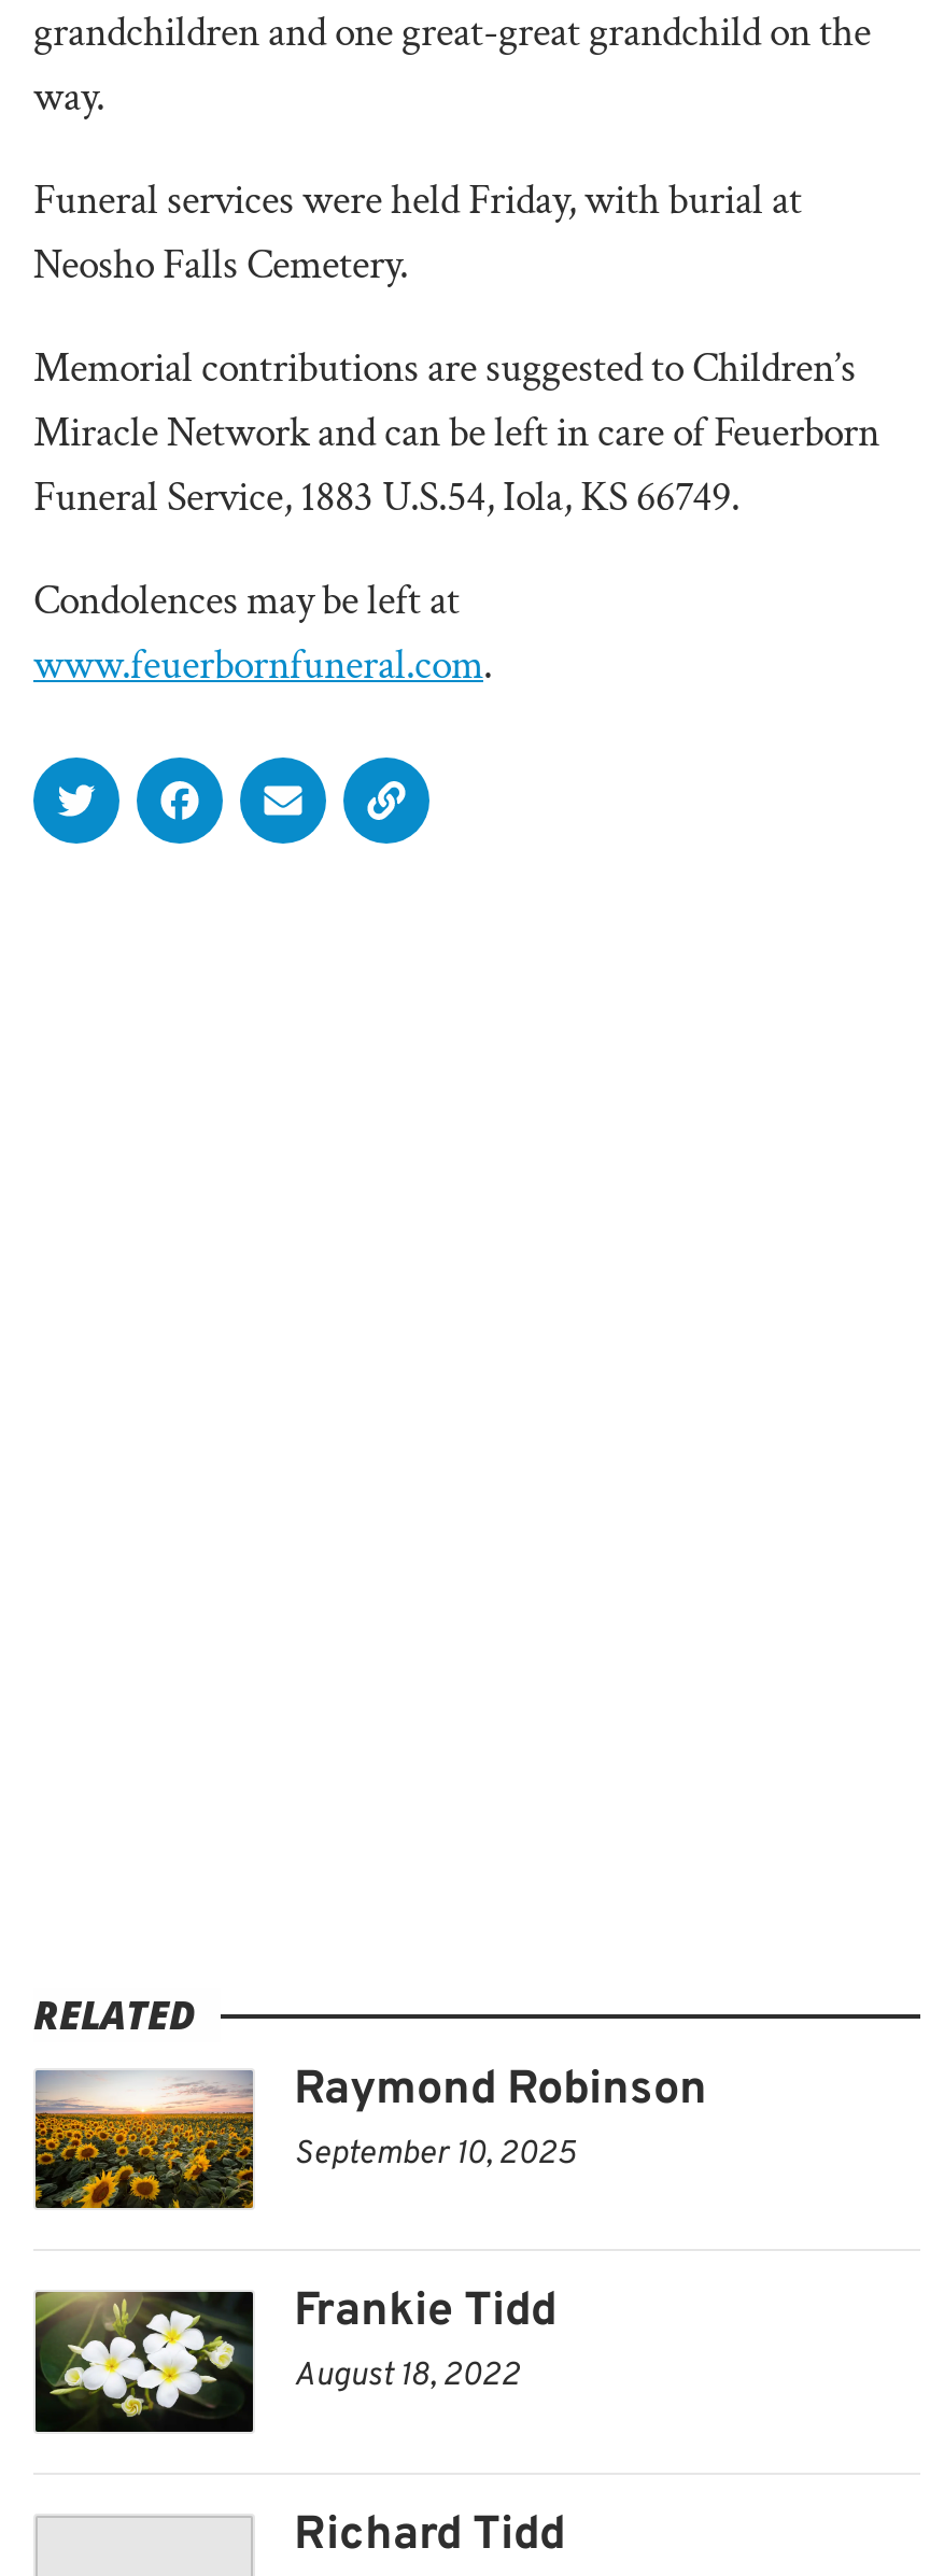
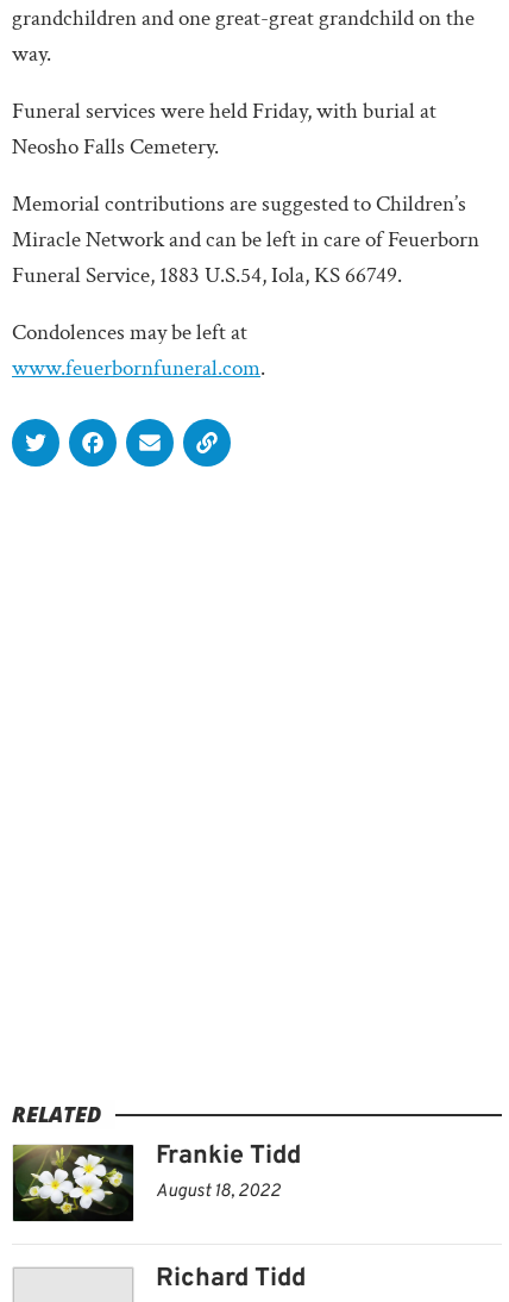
- [image]
- Raymond Robinson
- September 10, 2025
